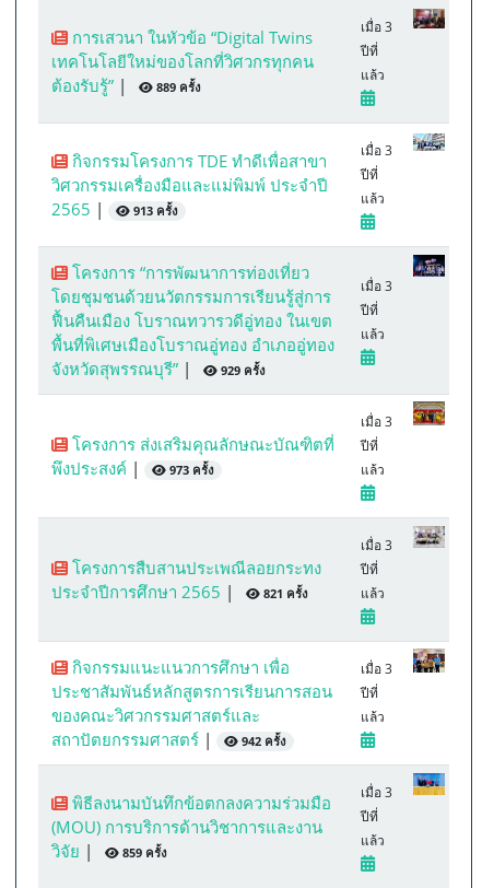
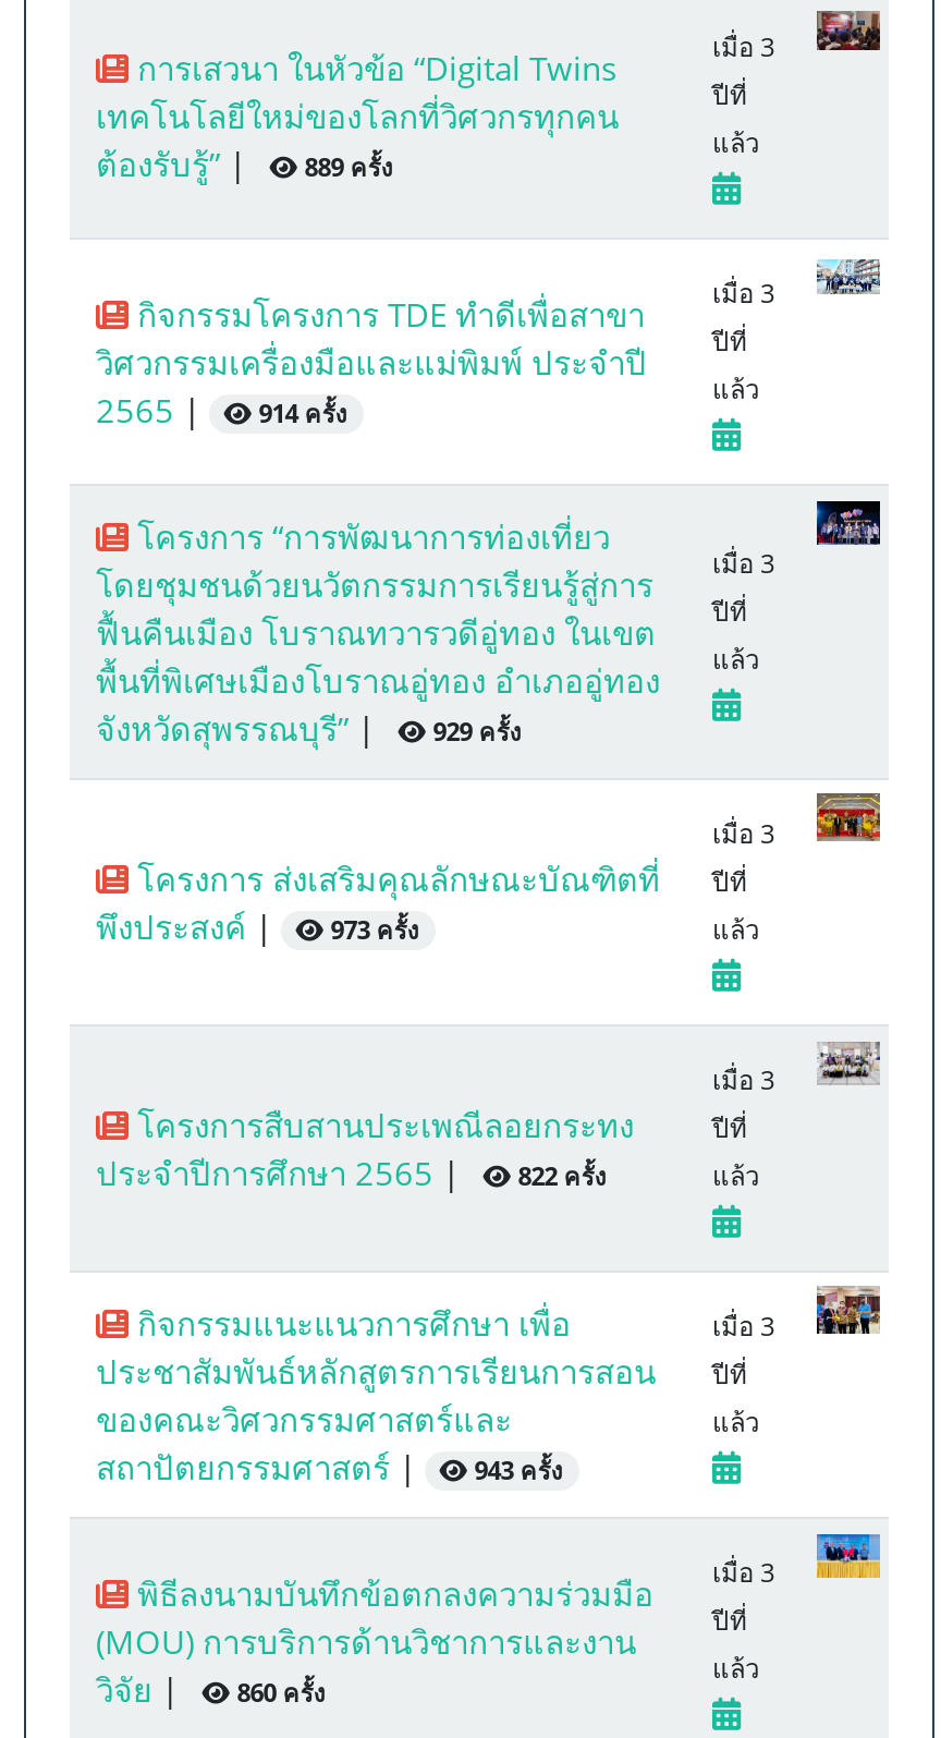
- 913 ครั้ง
+ 914 ครั้ง

- 821 ครั้ง
+ 822 ครั้ง

- 942 ครั้ง
+ 943 ครั้ง

- 859 ครั้ง
+ 860 ครั้ง
